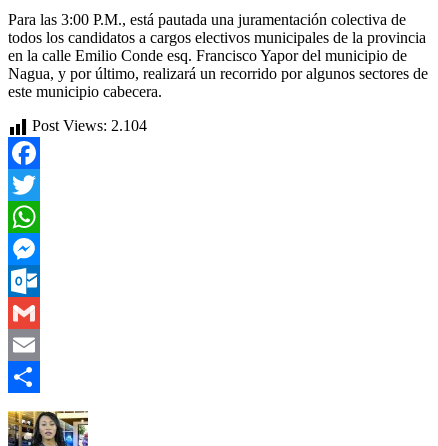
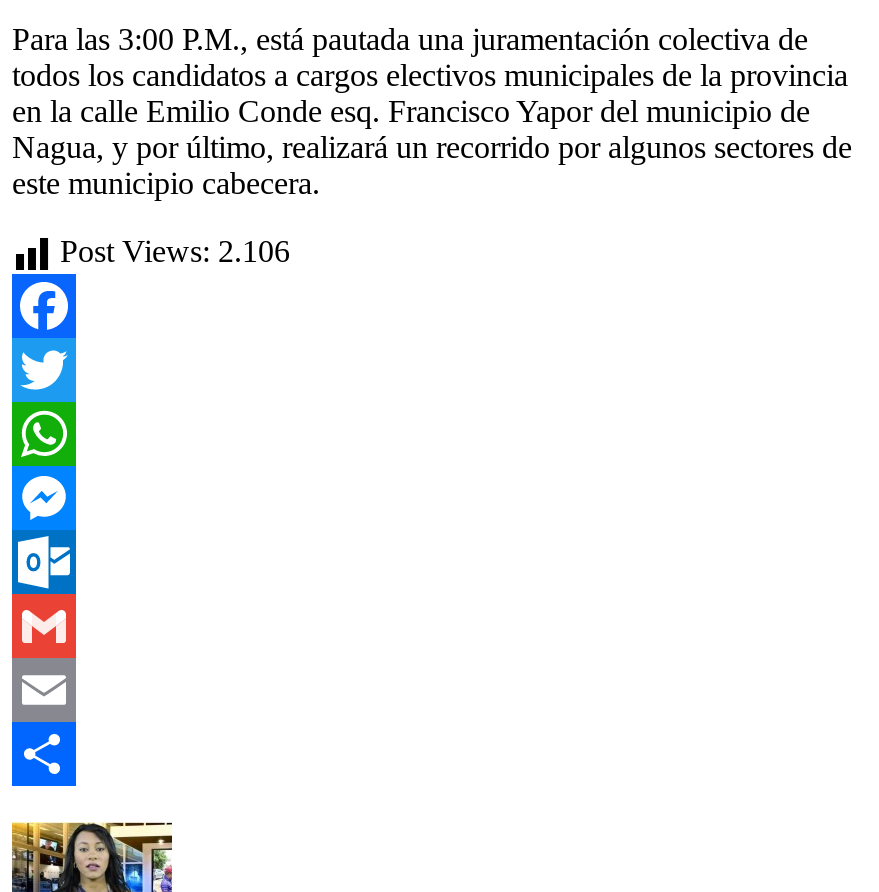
- Post Views: 2.104
+ Post Views: 2.106
